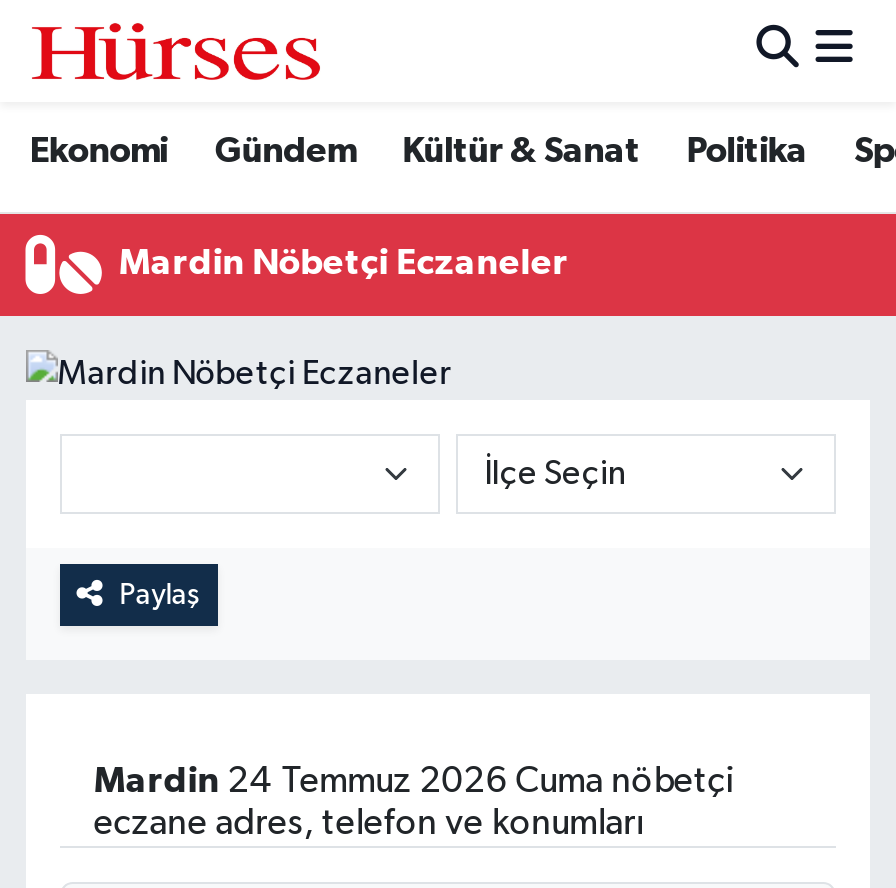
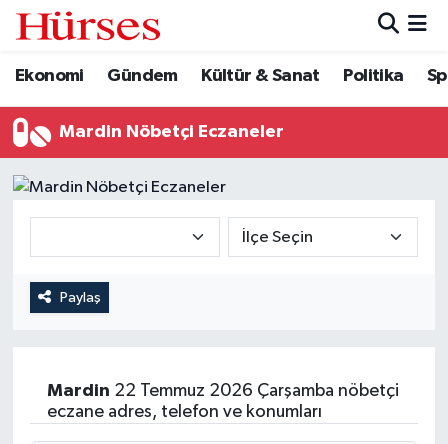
- Mardin 24 Temmuz 2026 Cuma nöbetçi
+ Mardin 22 Temmuz 2026 Çarşamba nöbetçi
